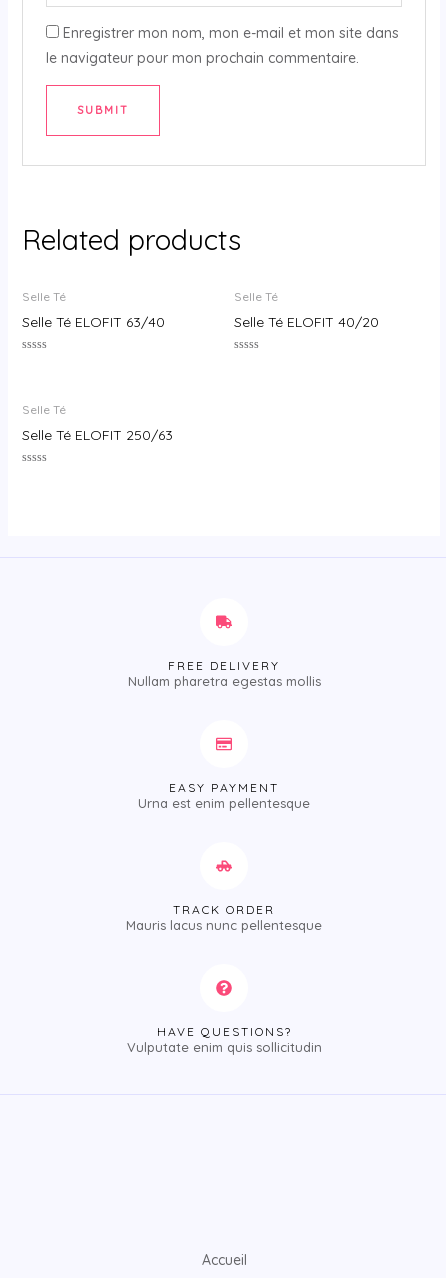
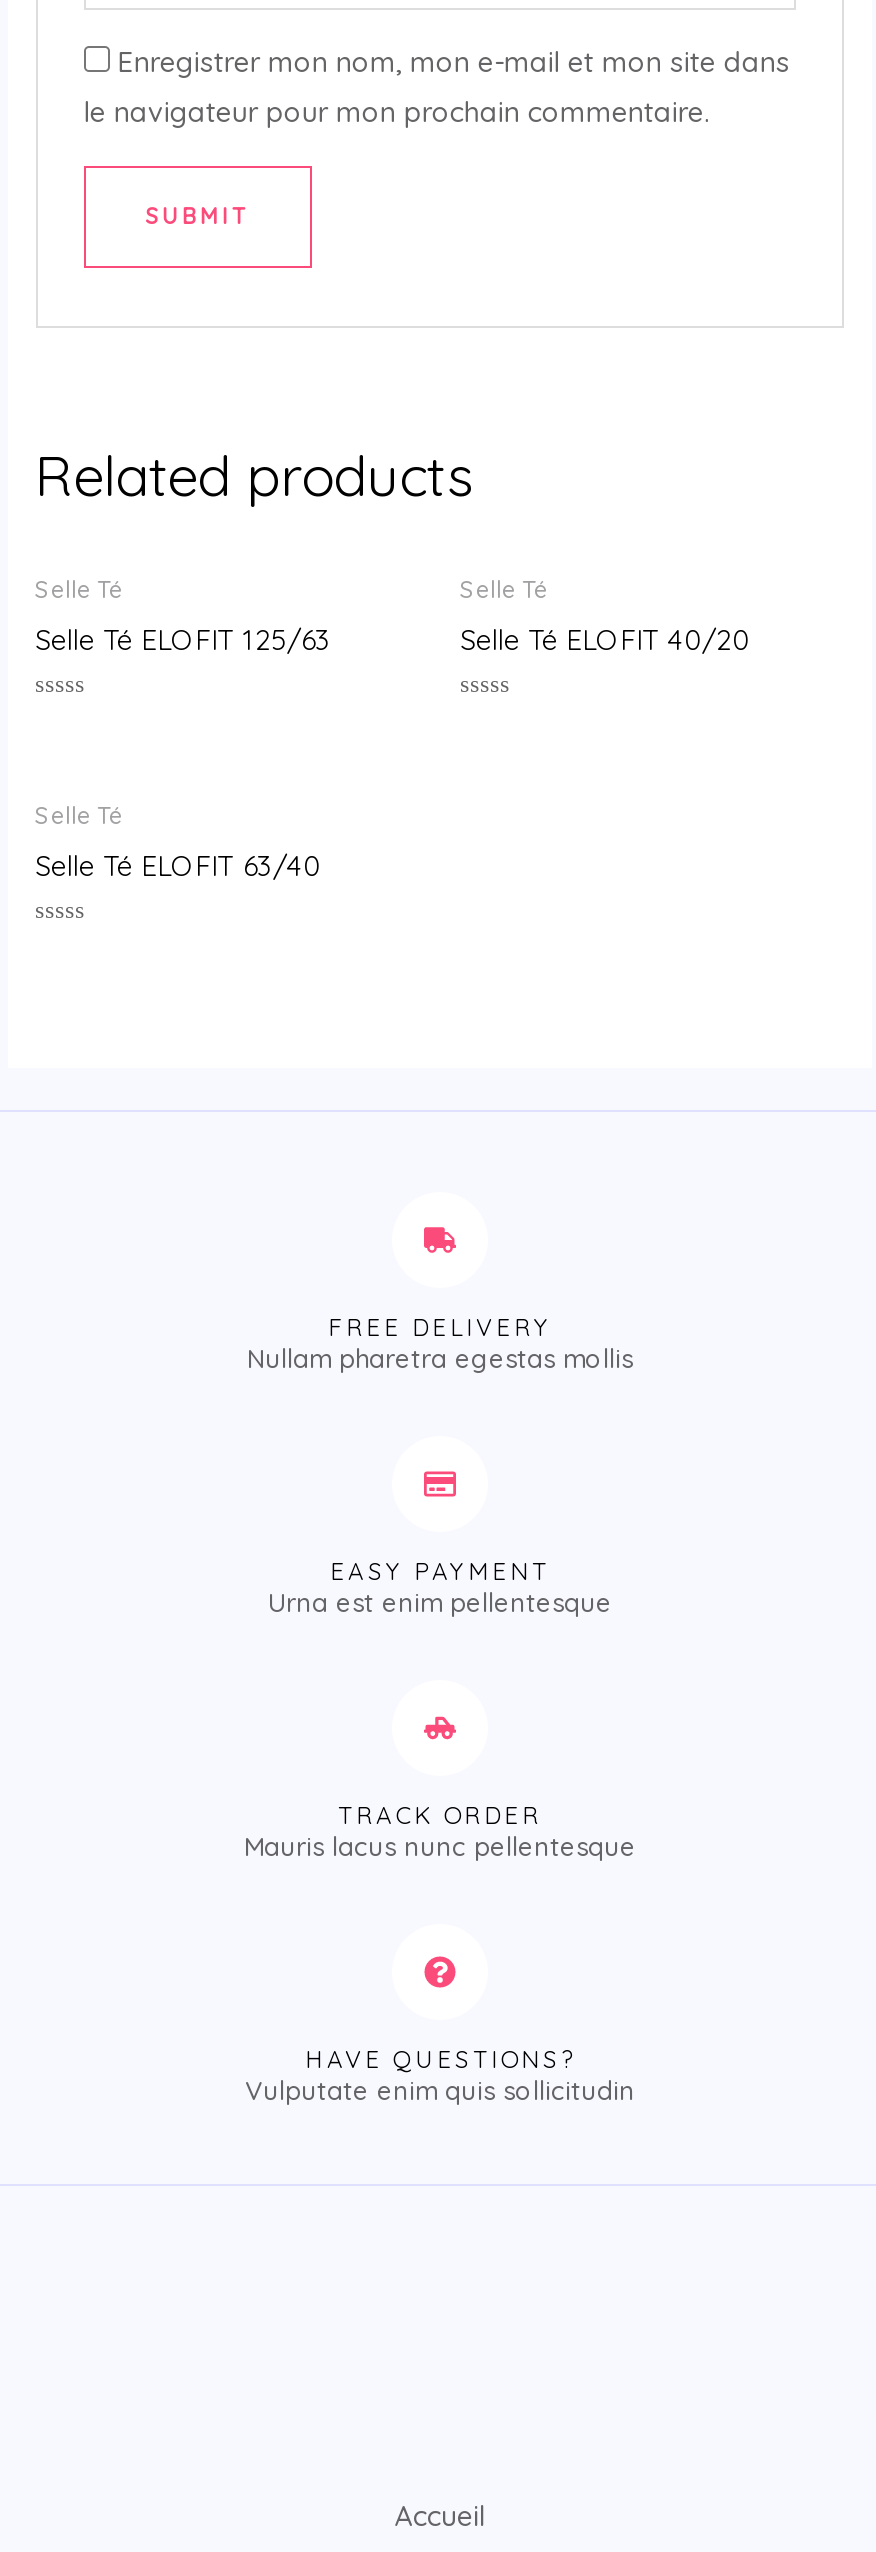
moved down: Selle Té ELOFIT 63/40

+ Selle Té ELOFIT 125/63

- Selle Té ELOFIT 250/63
